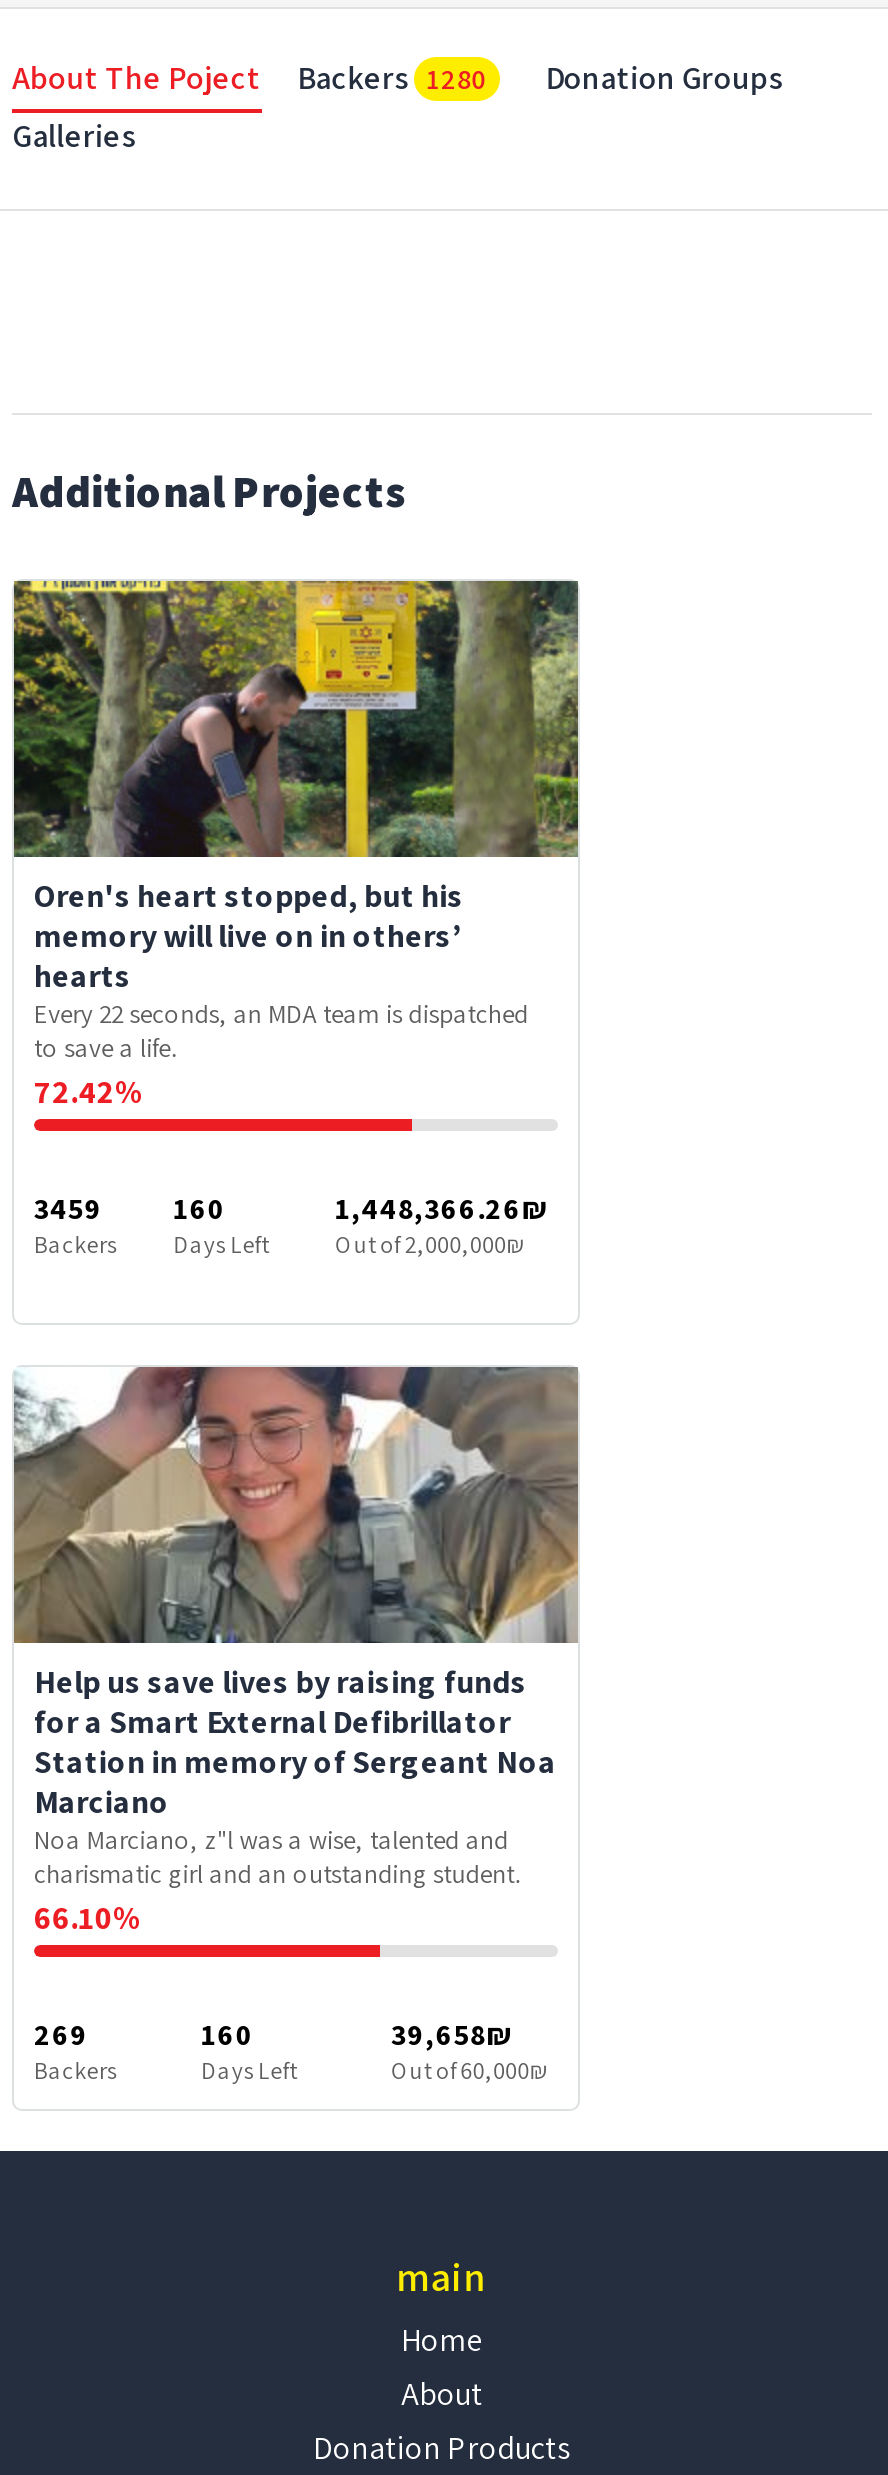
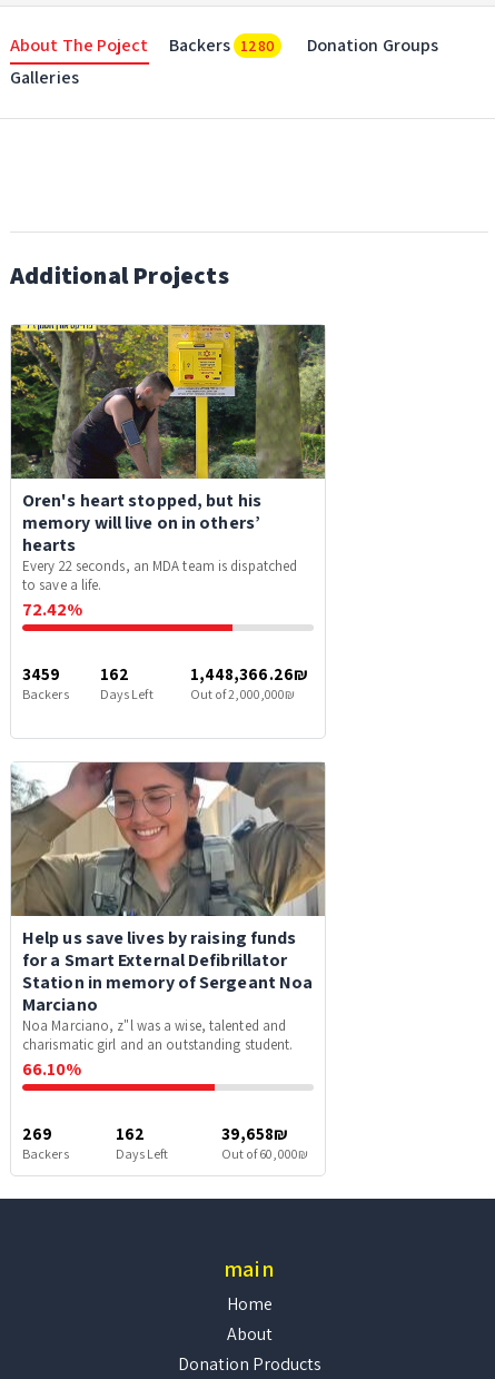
- 3459 160
+ 3459 162

- 160
+ 162
